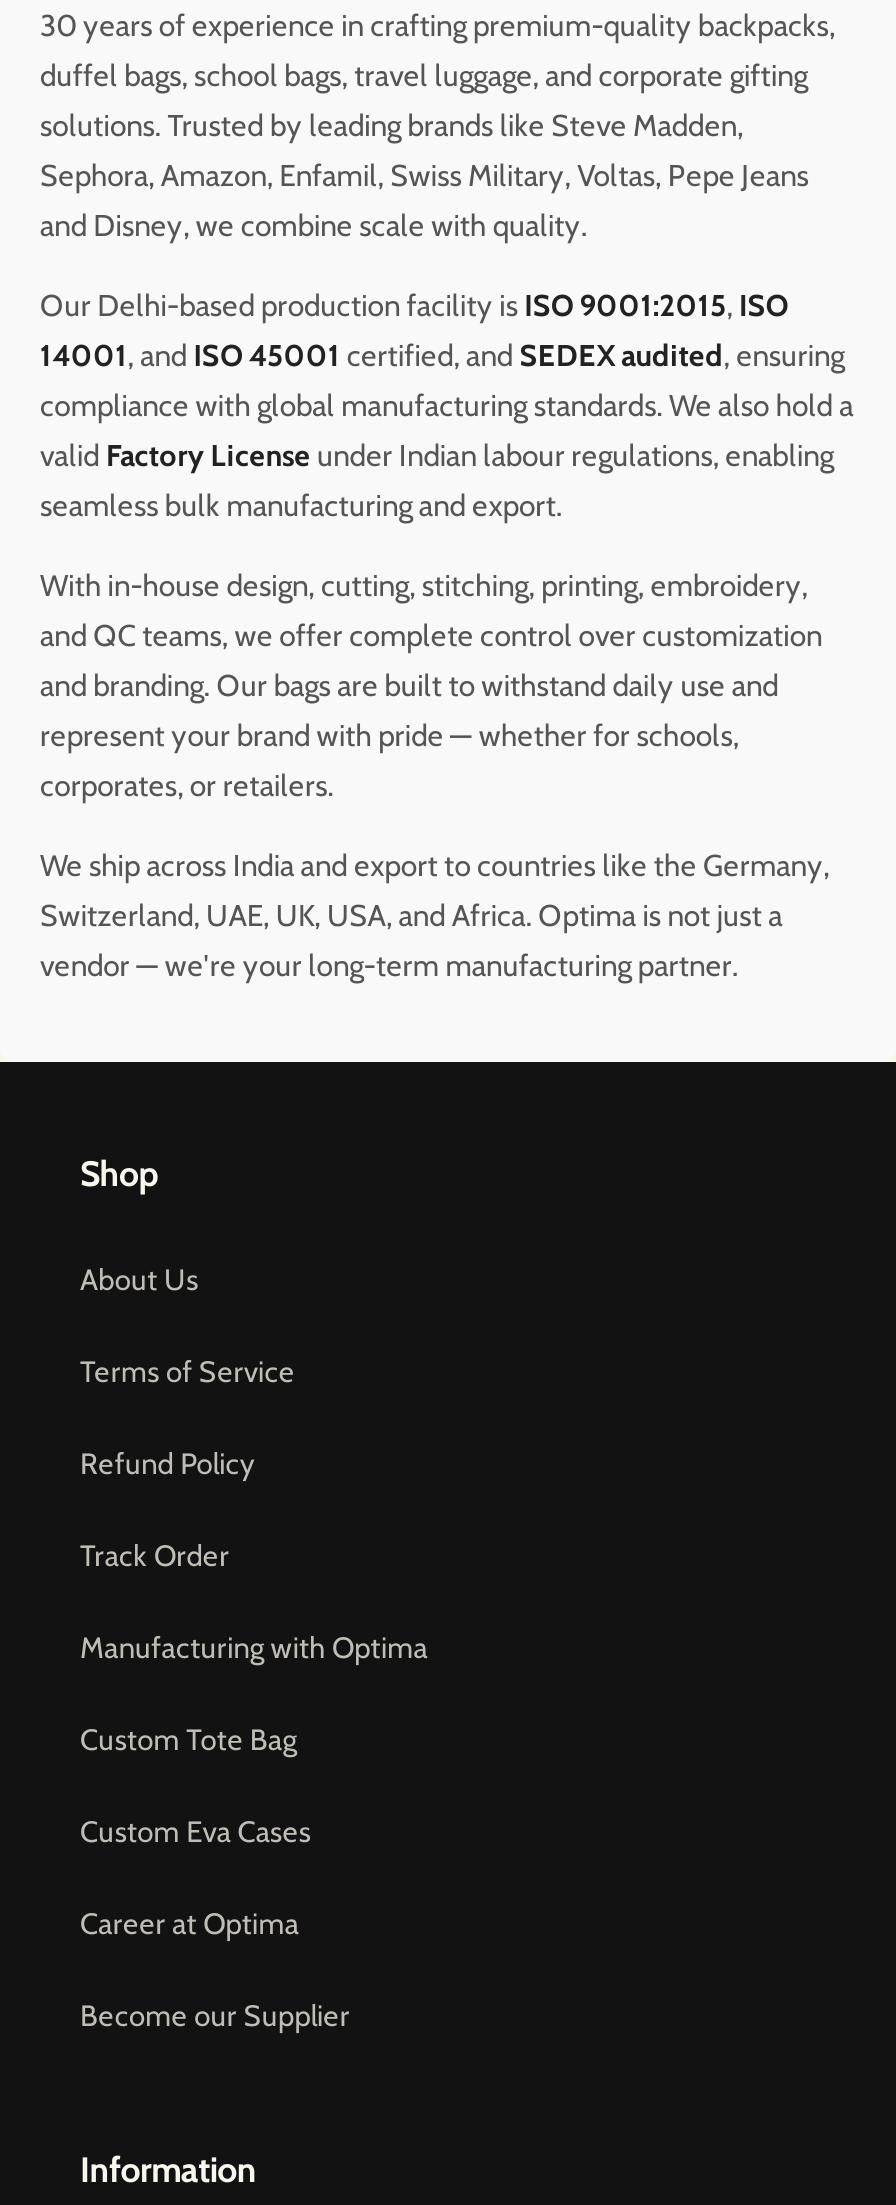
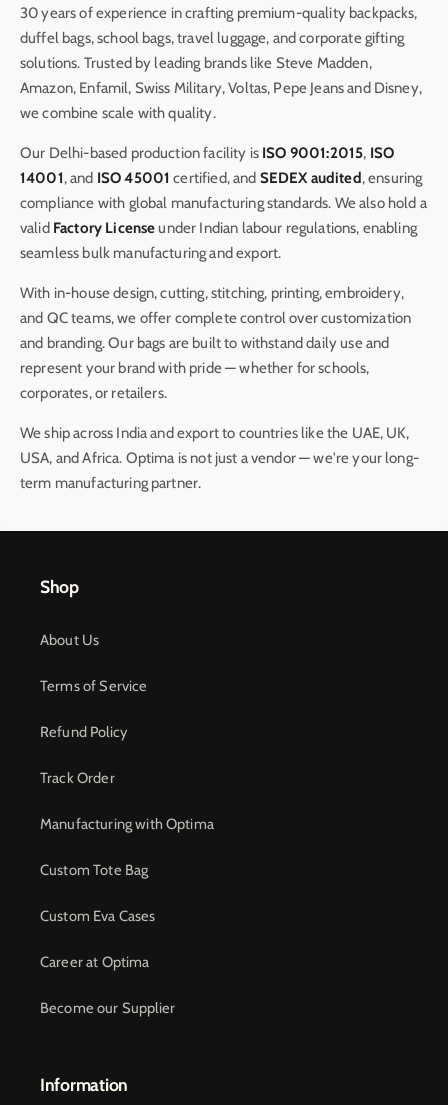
- Sephora, Amazon, Enfamil, Swiss Military, Voltas, Pepe Jeans
- and Disney, we combine scale with quality.
+ Amazon, Enfamil, Swiss Military, Voltas, Pepe Jeans and Disney,
+ we combine scale with quality.

- We ship across India and export to countries like the Germany,
- Switzerland, UAE, UK, USA, and Africa. Optima is not just a
- vendor — we're your long-term manufacturing partner.
+ We ship across India and export to countries like the UAE, UK,
+ USA, and Africa. Optima is not just a vendor — we're your long-
+ term manufacturing partner.
